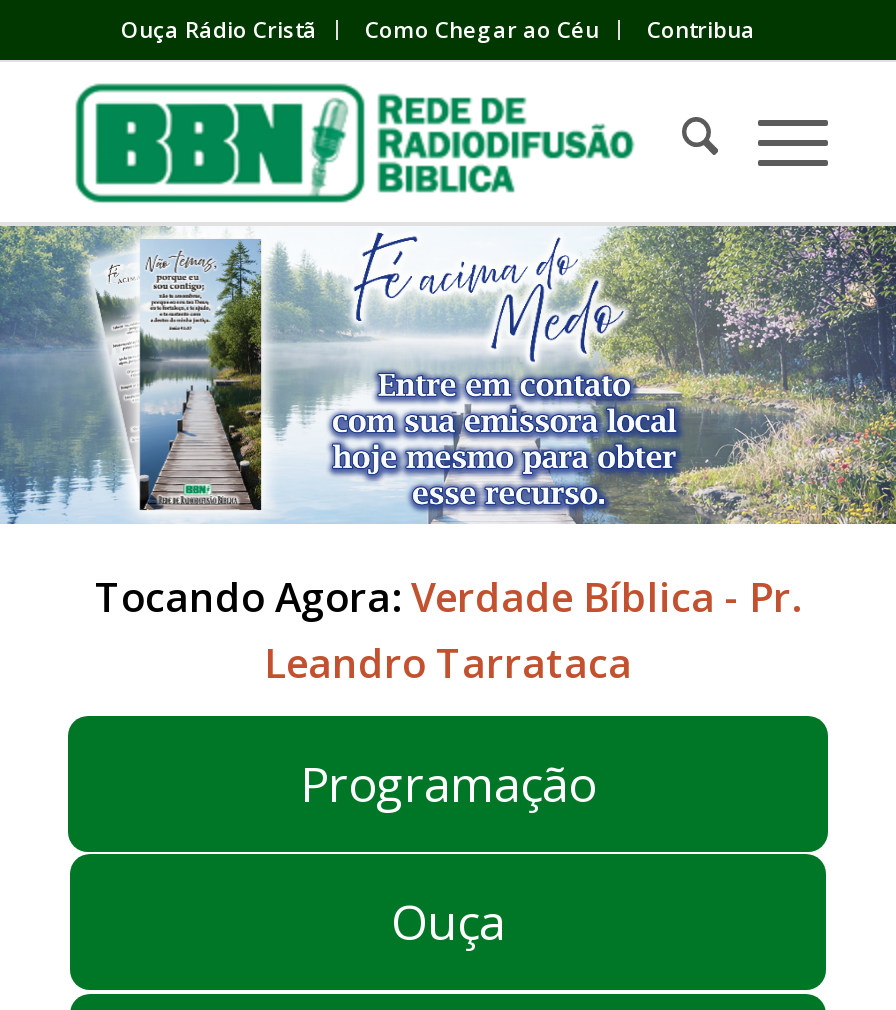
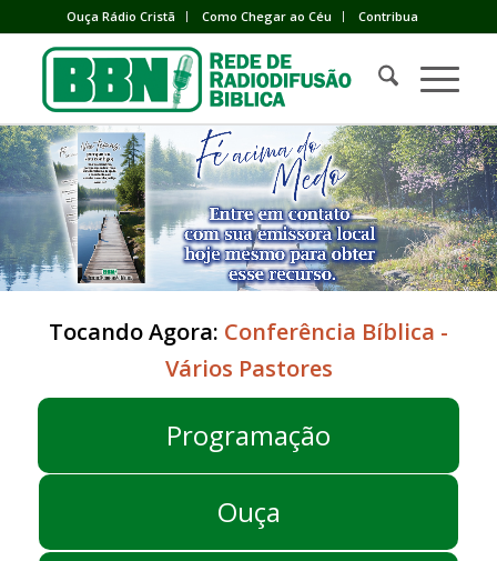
- Tocando Agora: Verdade Bíblica - Pr.
- Leandro Tarrataca
+ Tocando Agora: Conferência Bíblica -
+ Vários Pastores
